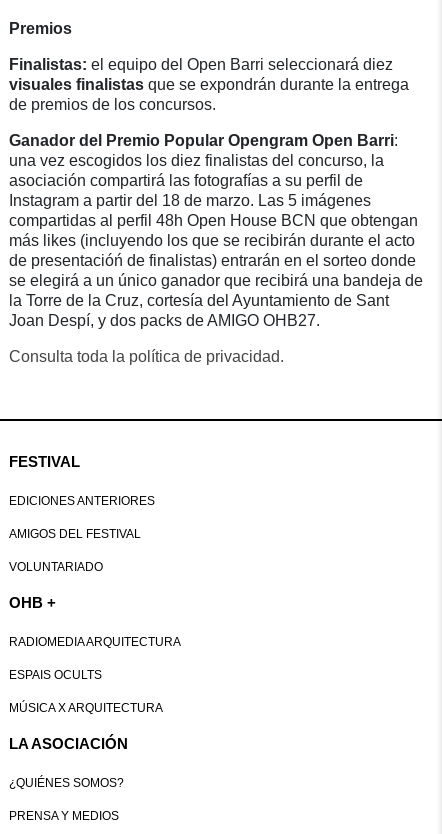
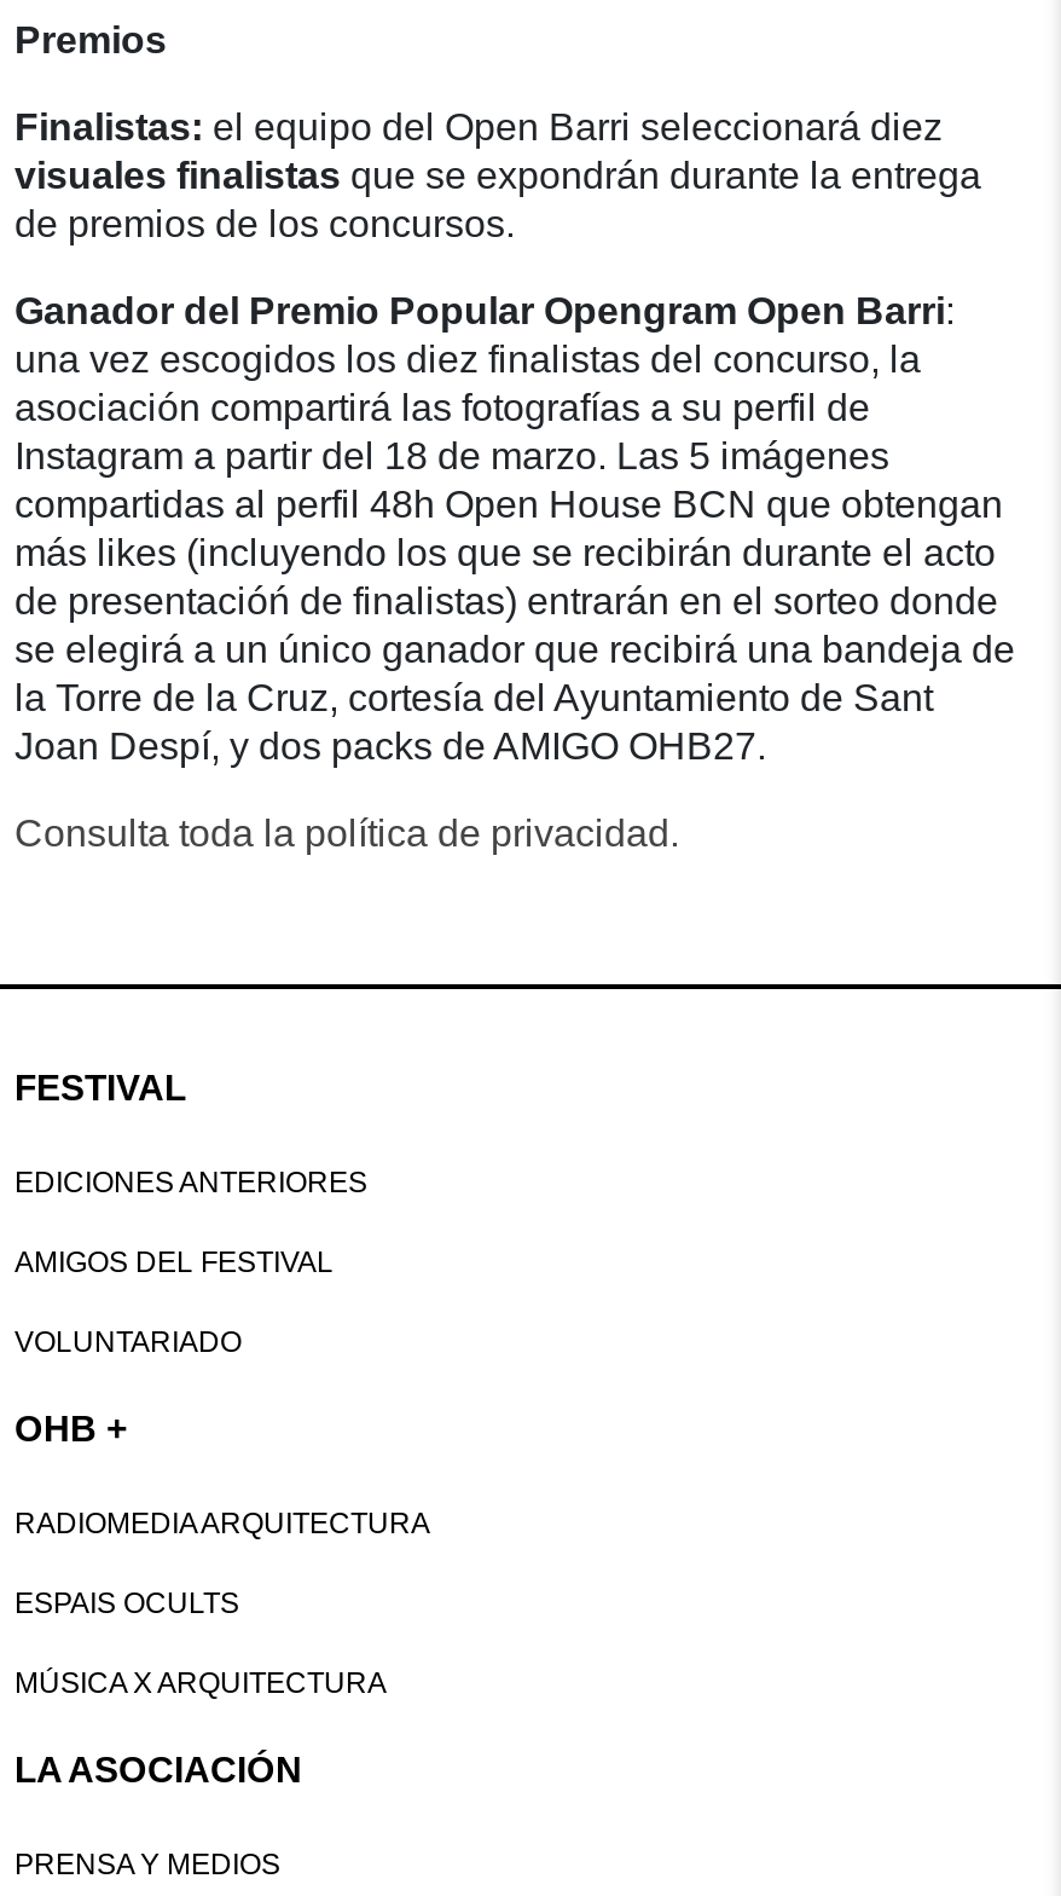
- ¿QUIÉNES SOMOS?
